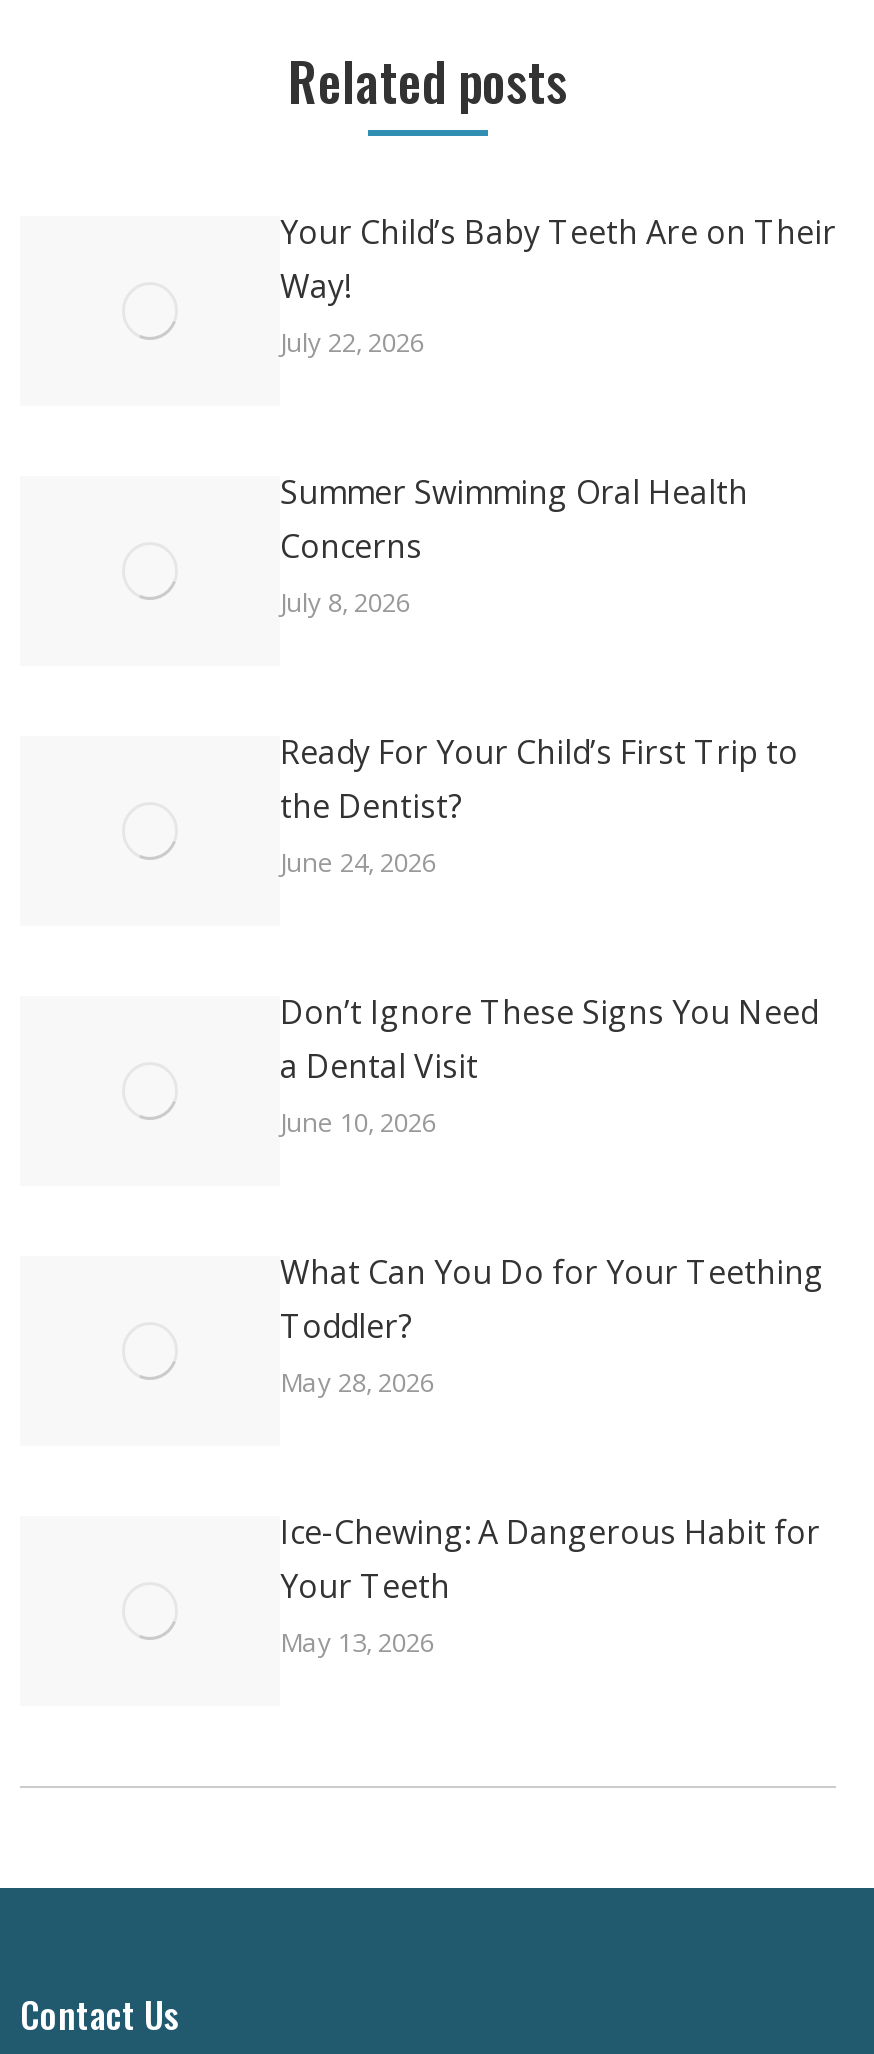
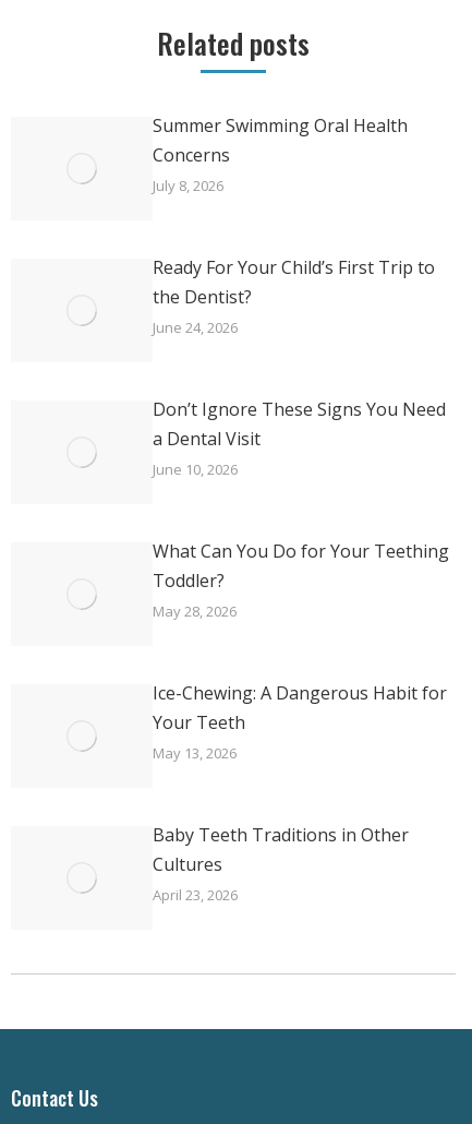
- Your Child’s Baby Teeth Are on Their
- Way!
- July 22, 2026

moved up: Summer Swimming Oral Health | Concerns | July 8, 2026 | ... | Your Teeth | May 13, 2026

+ Baby Teeth Traditions in Other
+ Cultures
+ April 23, 2026
